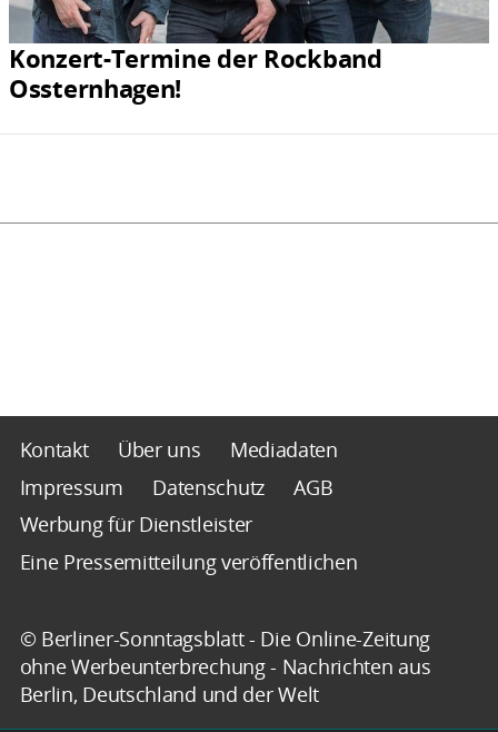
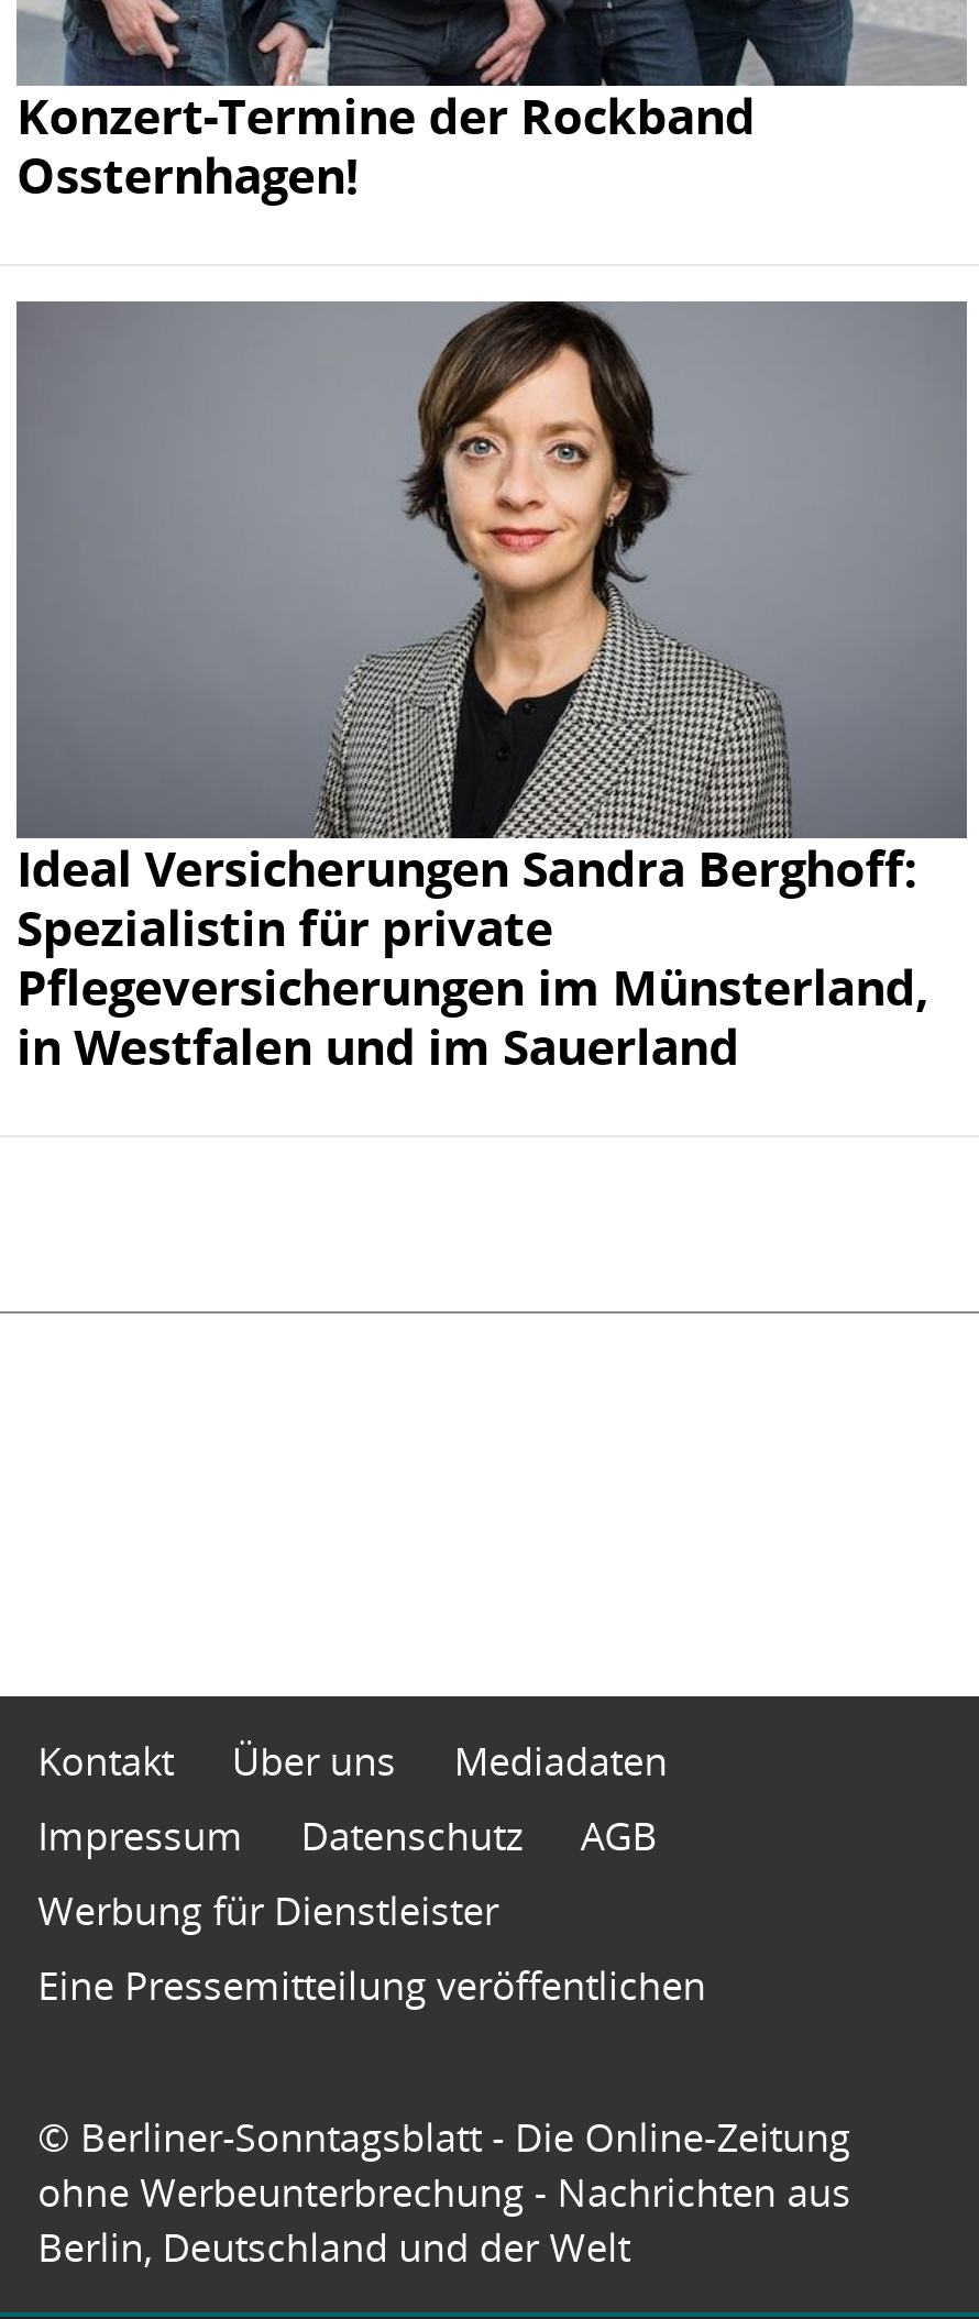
+ [image]
+ Ideal Versicherungen Sandra Berghoff:
+ Spezialistin für private
+ Pflegeversicherungen im Münsterland,
+ in Westfalen und im Sauerland
